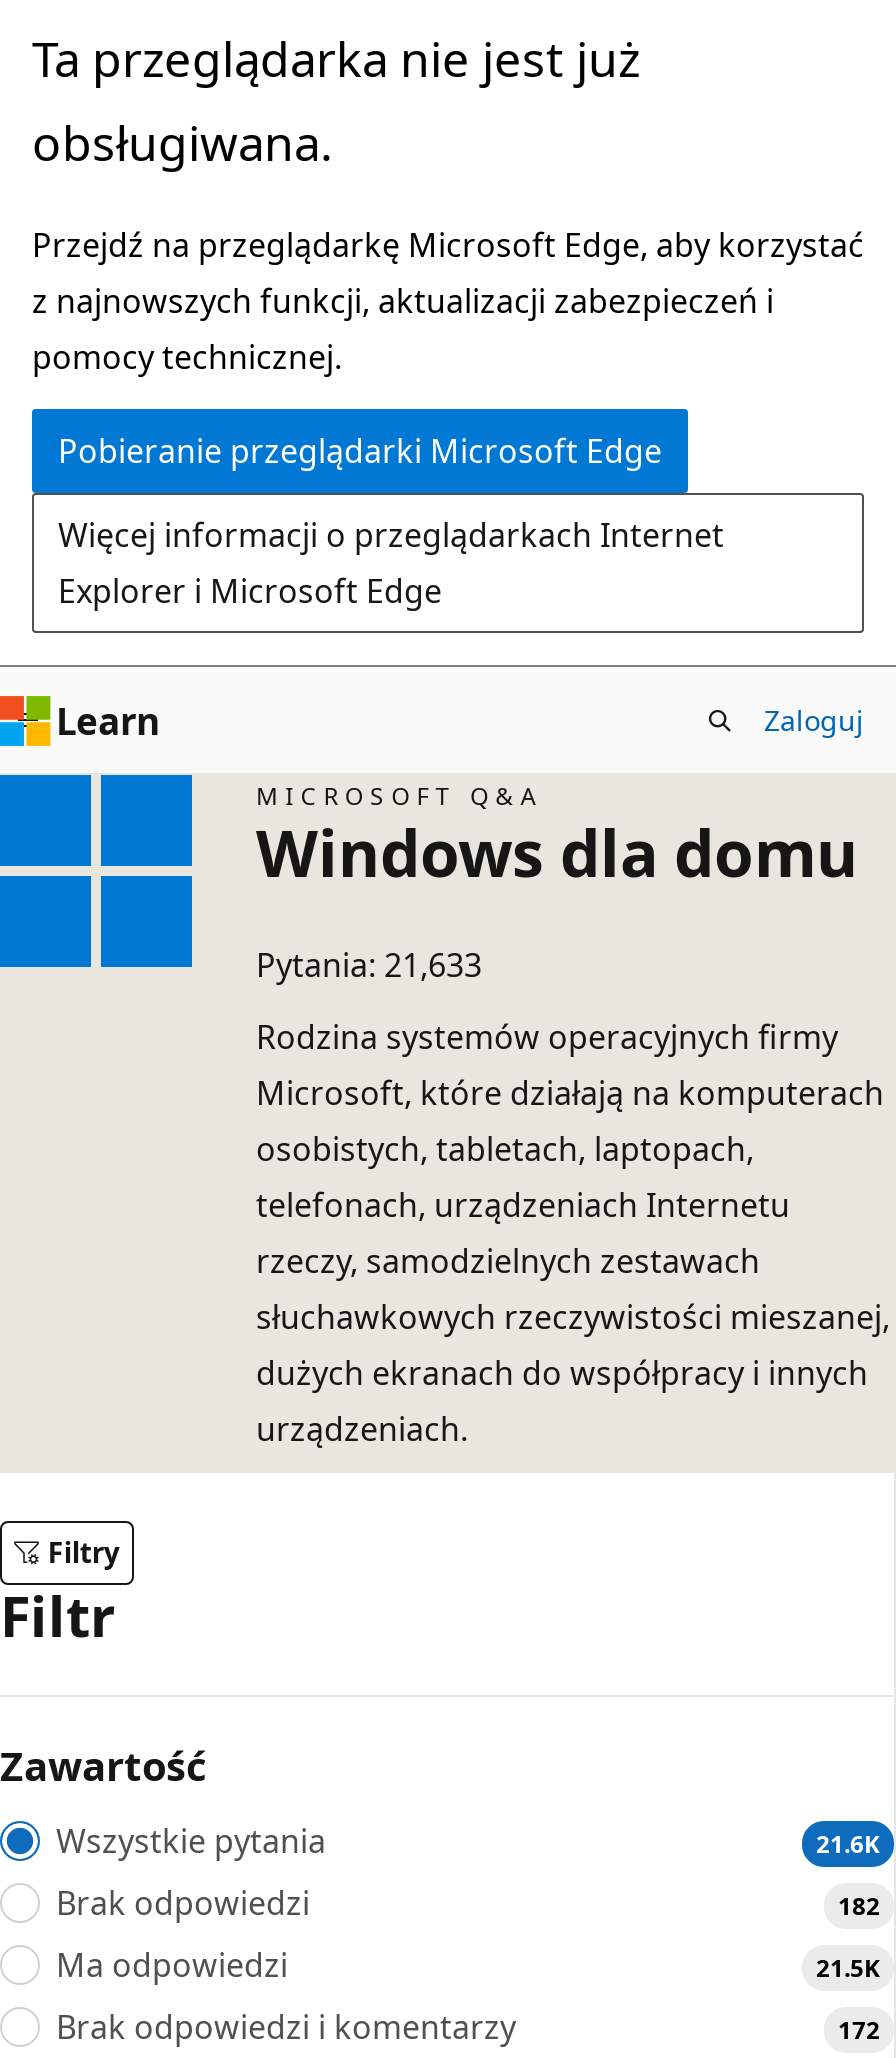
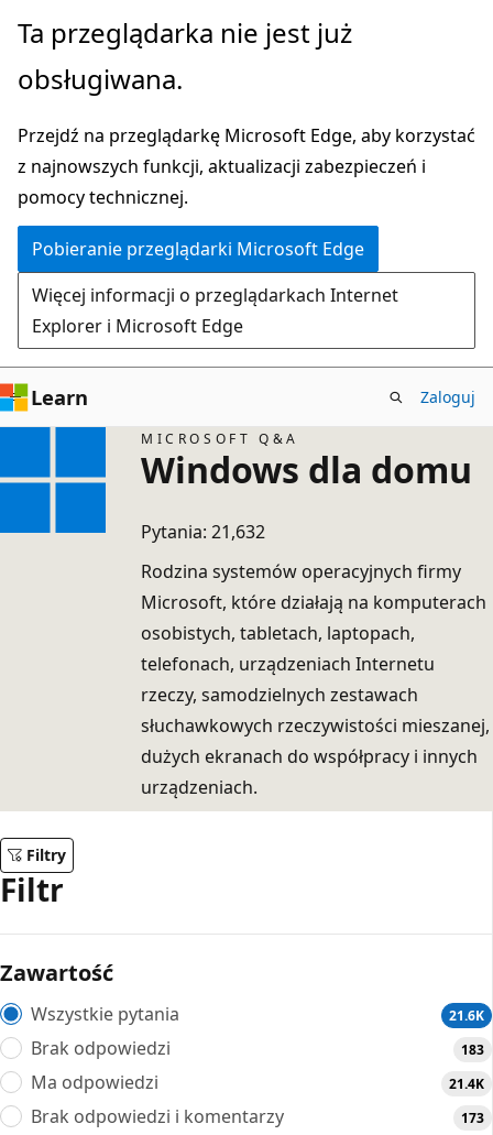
- Pytania: 21,633
+ Pytania: 21,632

- 182
+ 183

- 21.5K
+ 21.4K

- 172
+ 173
